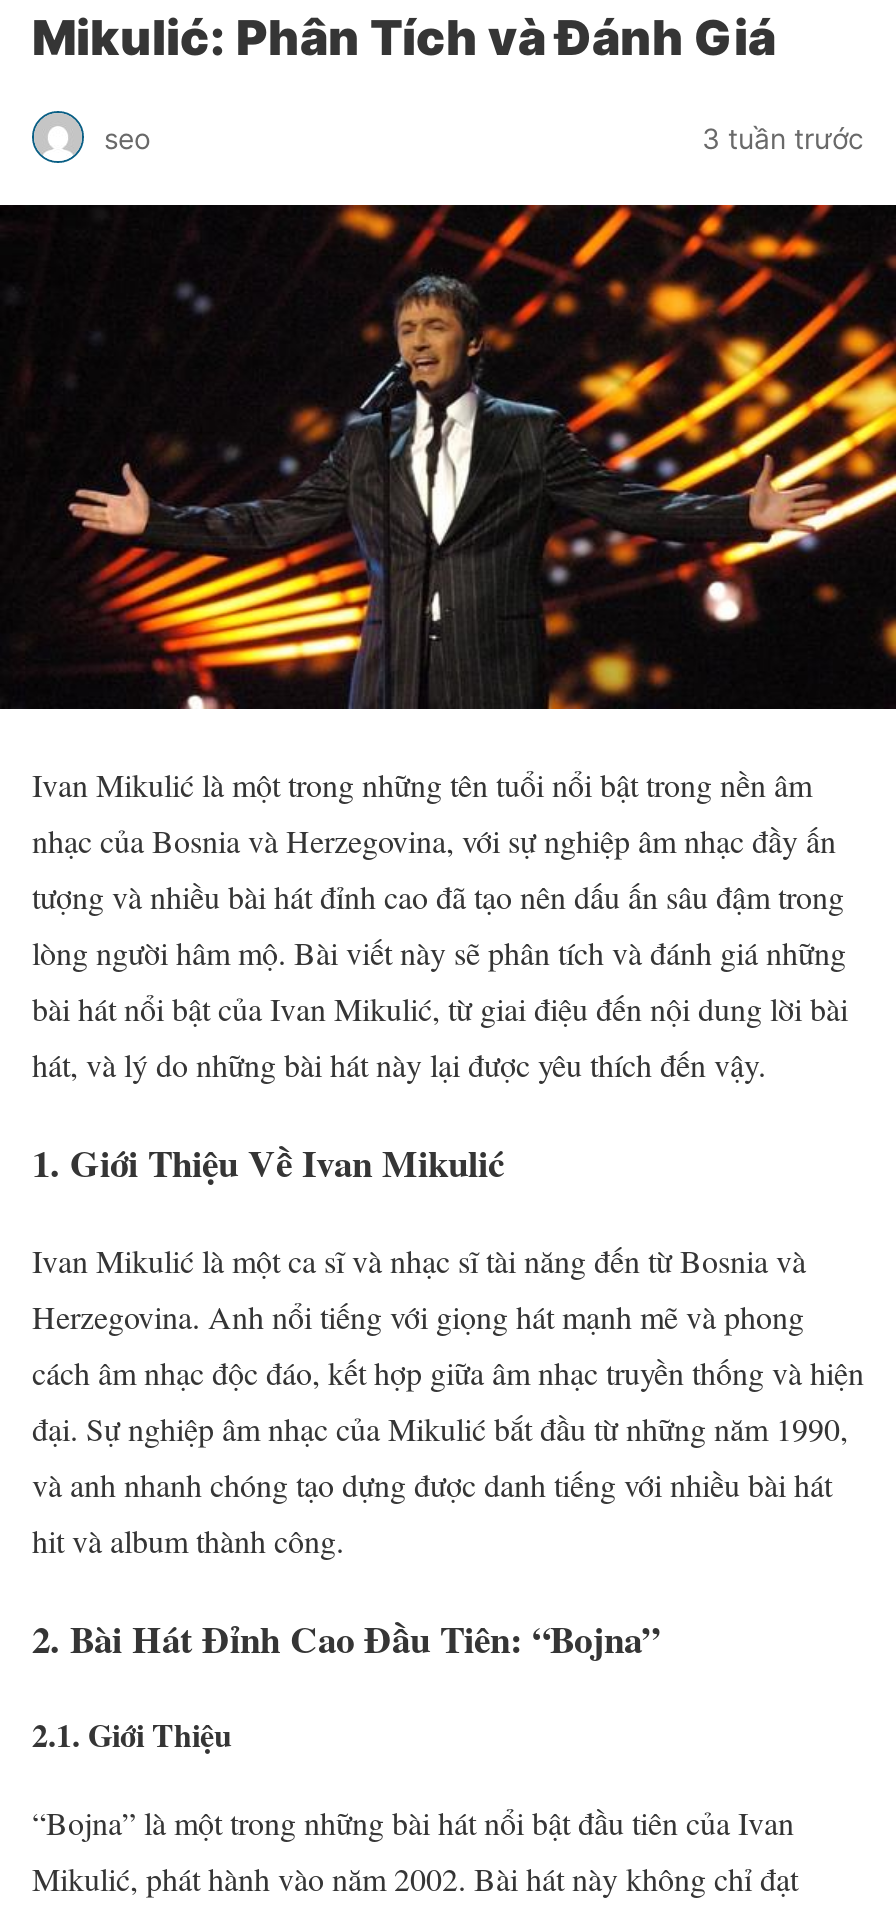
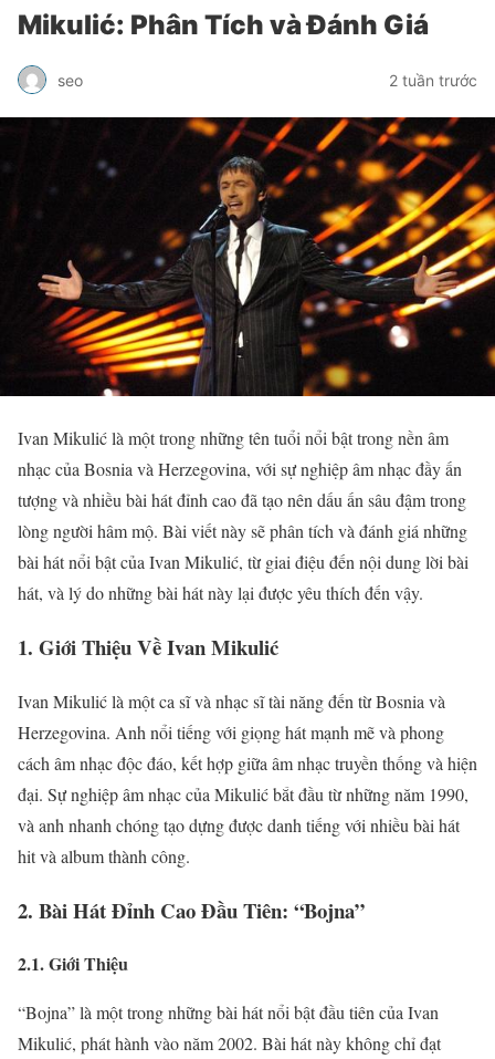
- 3 tuần trước
+ 2 tuần trước
